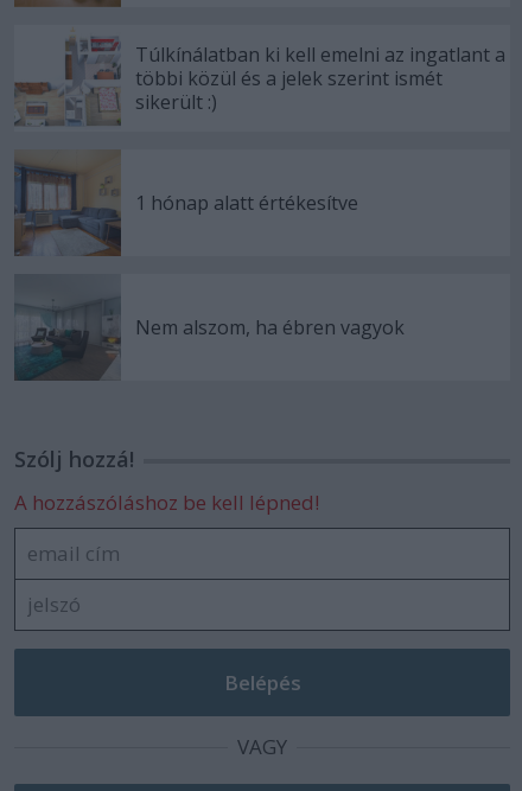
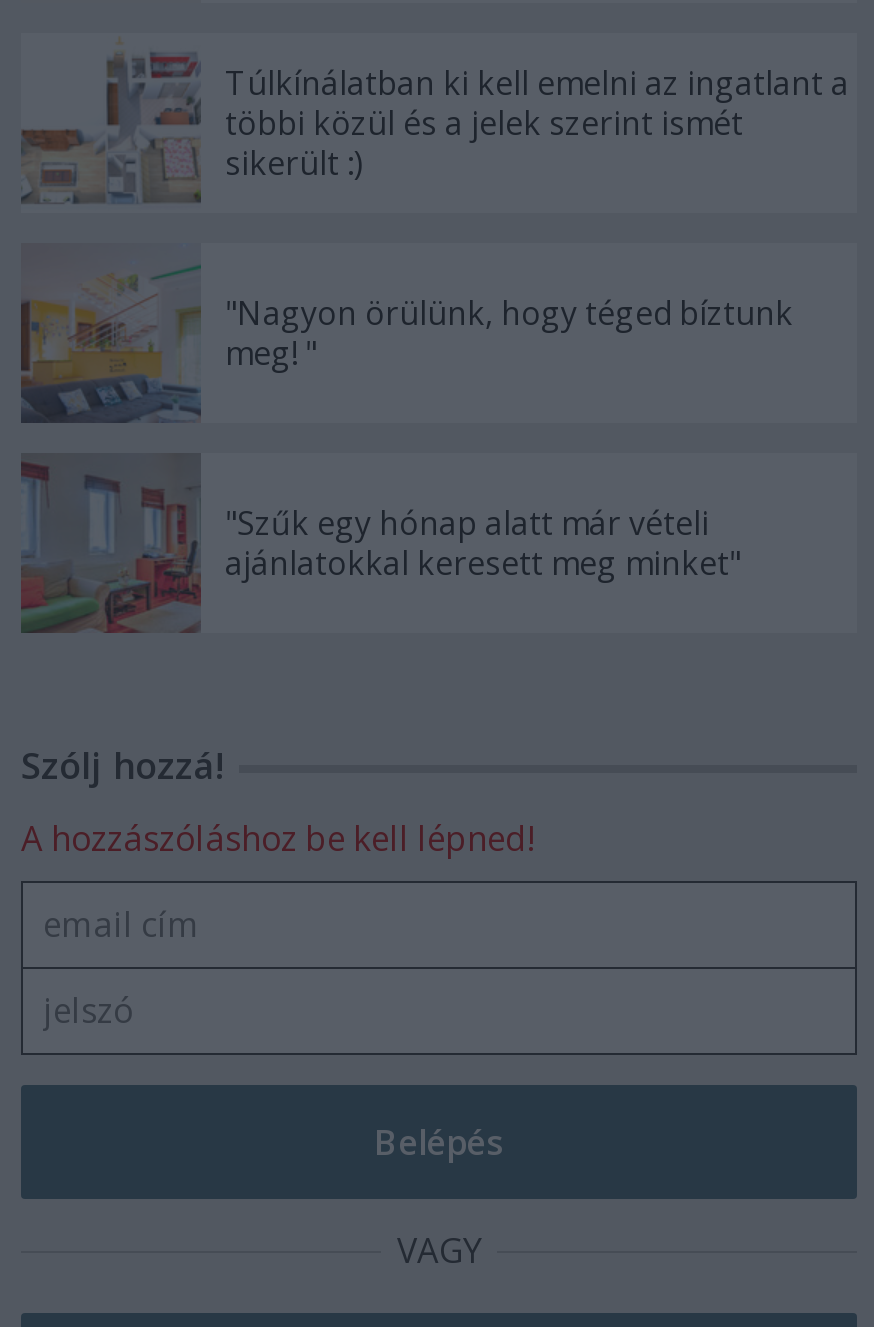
- [image]
- 1 hónap alatt értékesítve
+ [image]
+ "Nagyon örülünk, hogy téged bíztunk
+ meg! "

- [image]
- Nem alszom, ha ébren vagyok
+ [image]
+ "Szűk egy hónap alatt már vételi
+ ajánlatokkal keresett meg minket"
